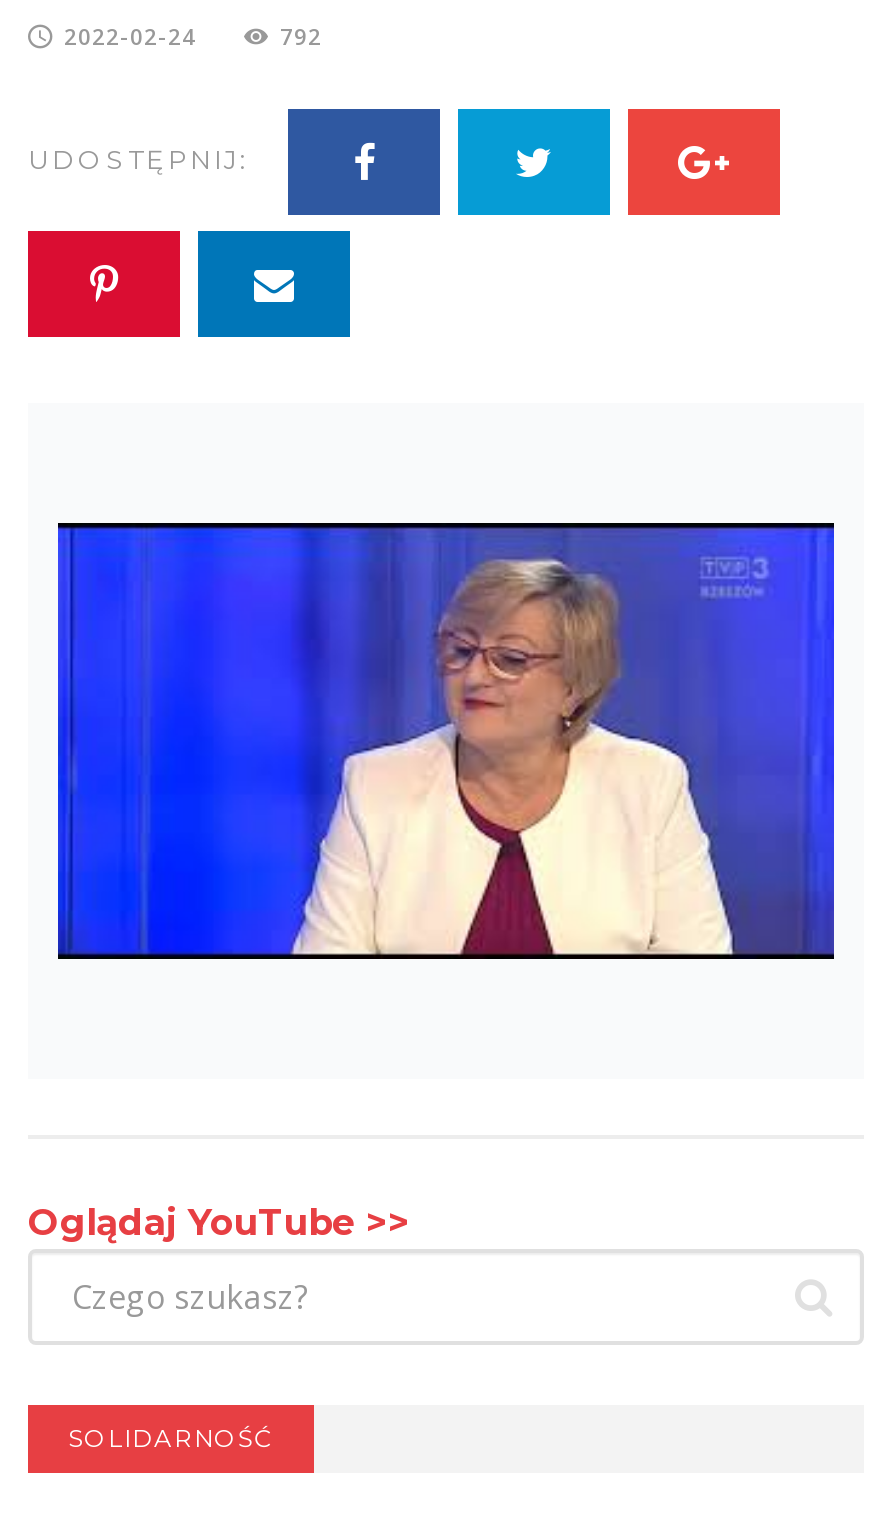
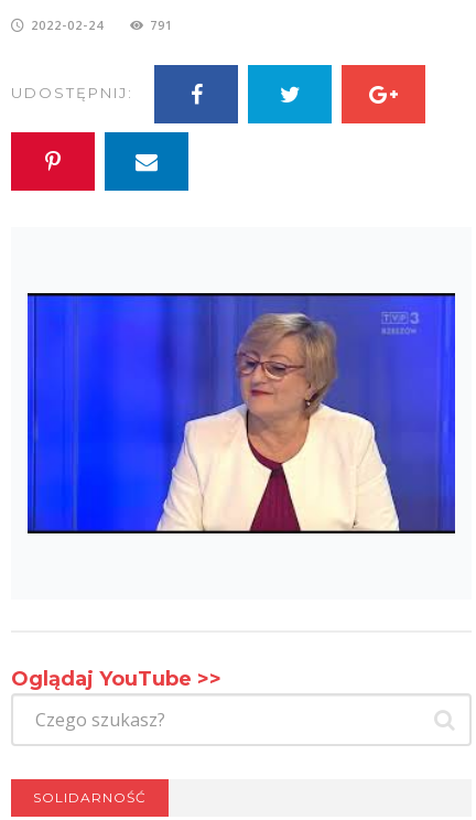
- 792
+ 791
